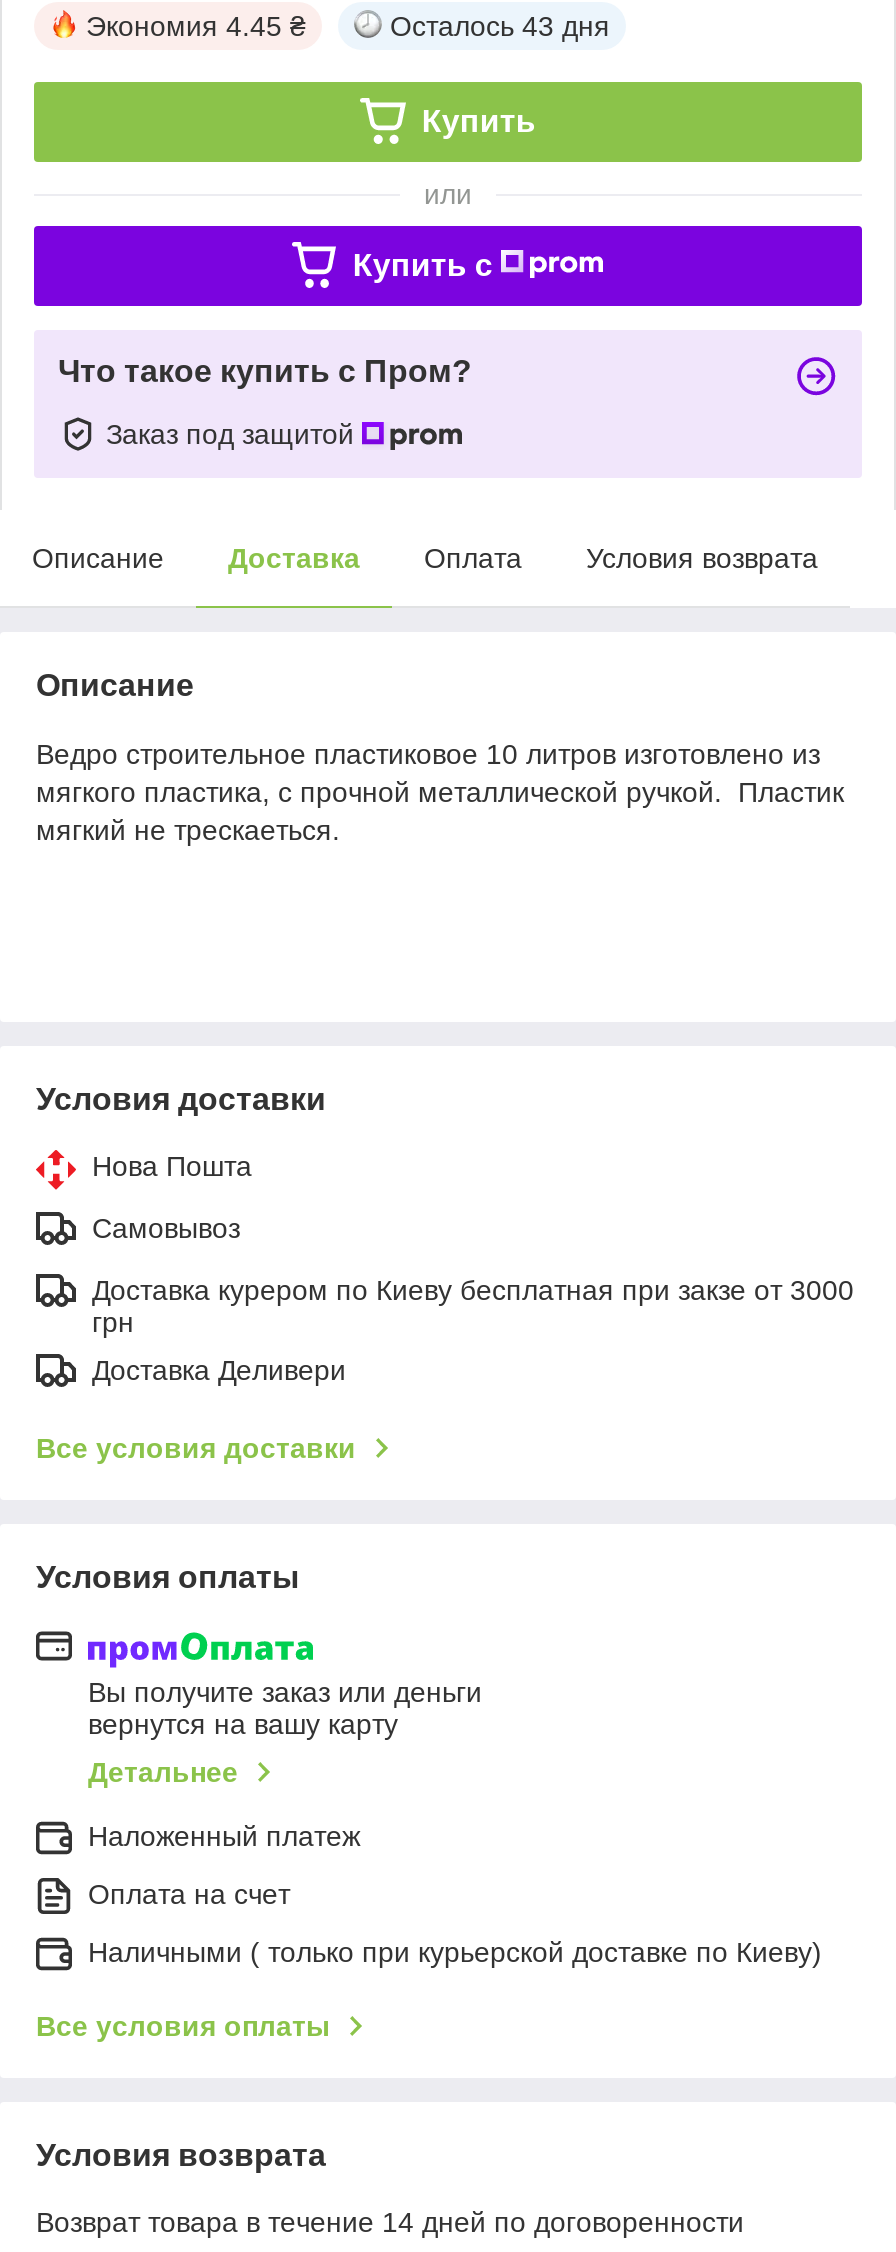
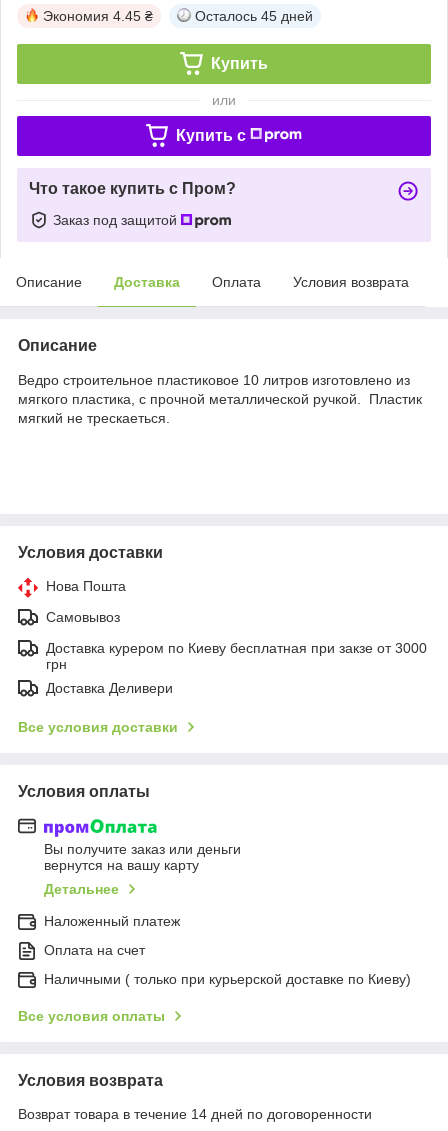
- Осталось 43 дня
+ Осталось 45 дней
